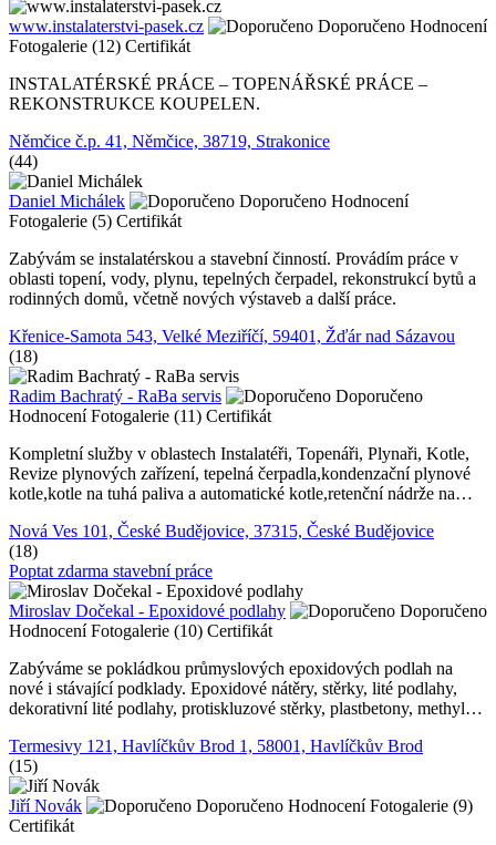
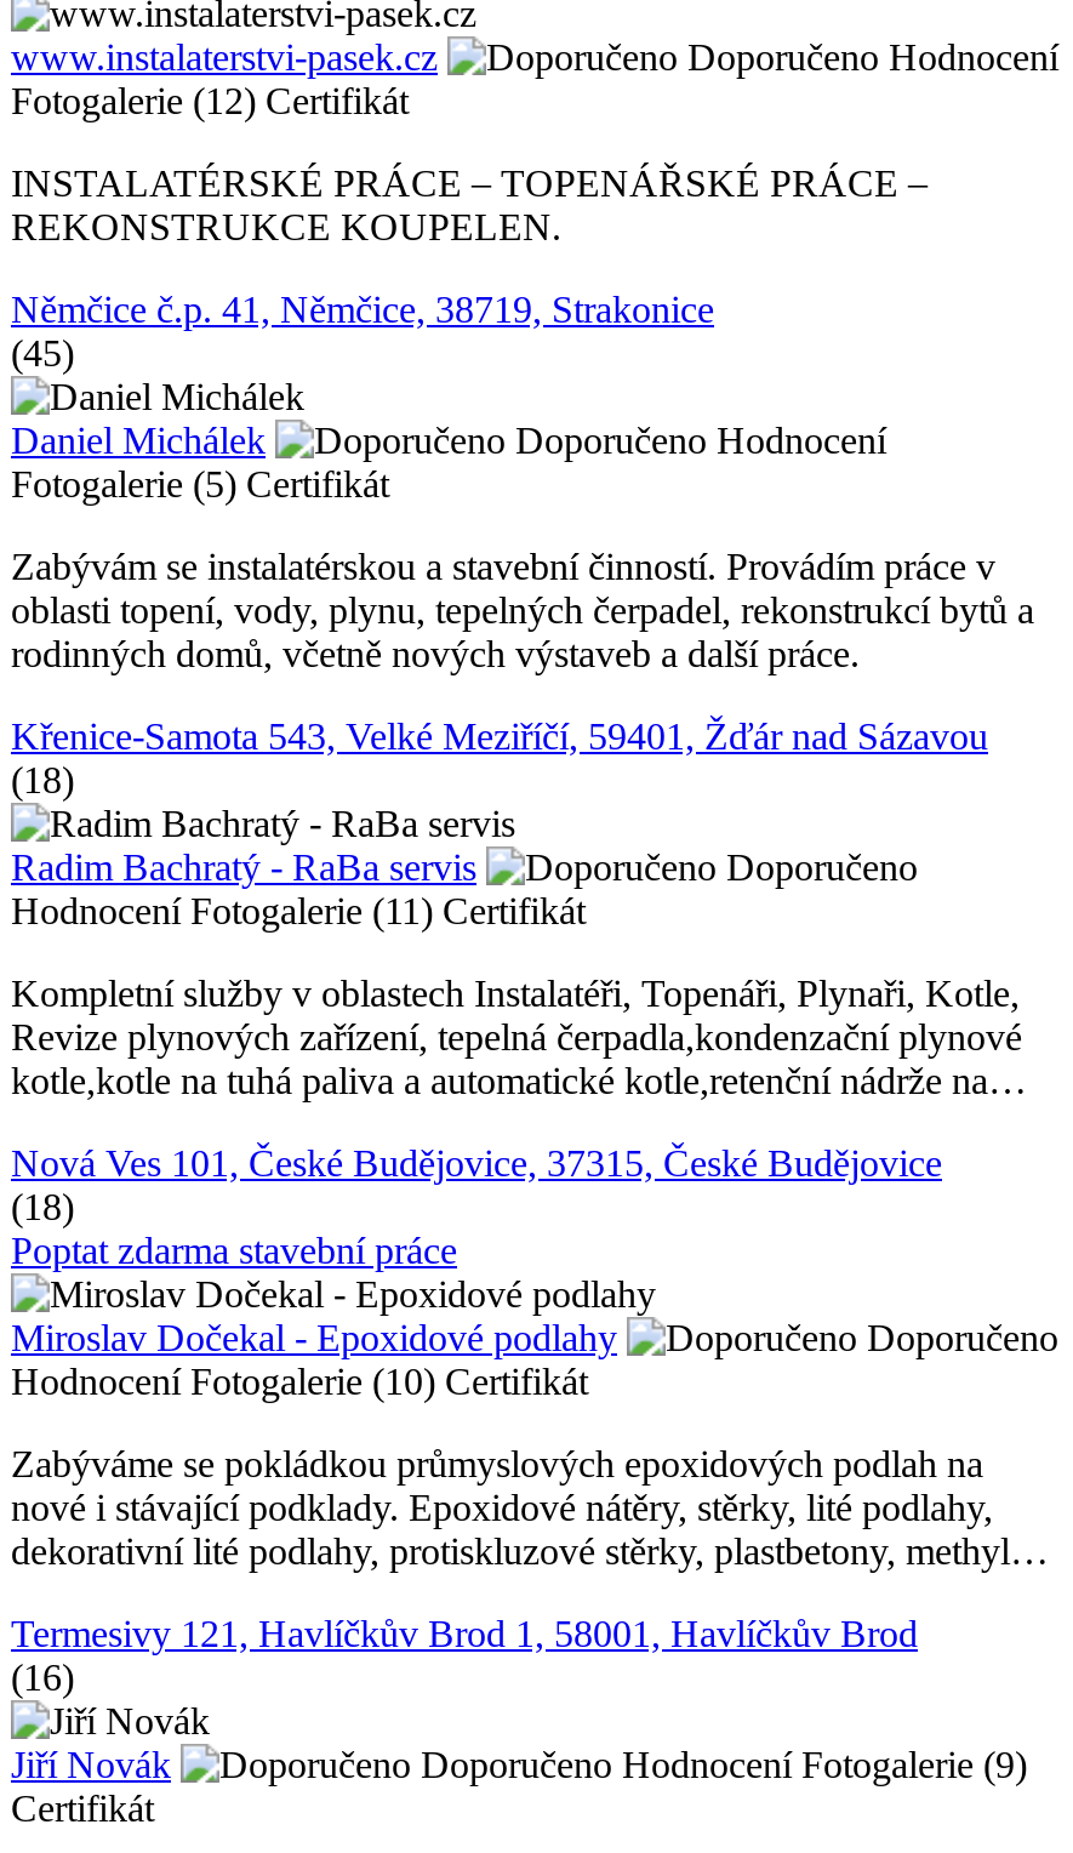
- (44)
+ (45)

- (15)
+ (16)
